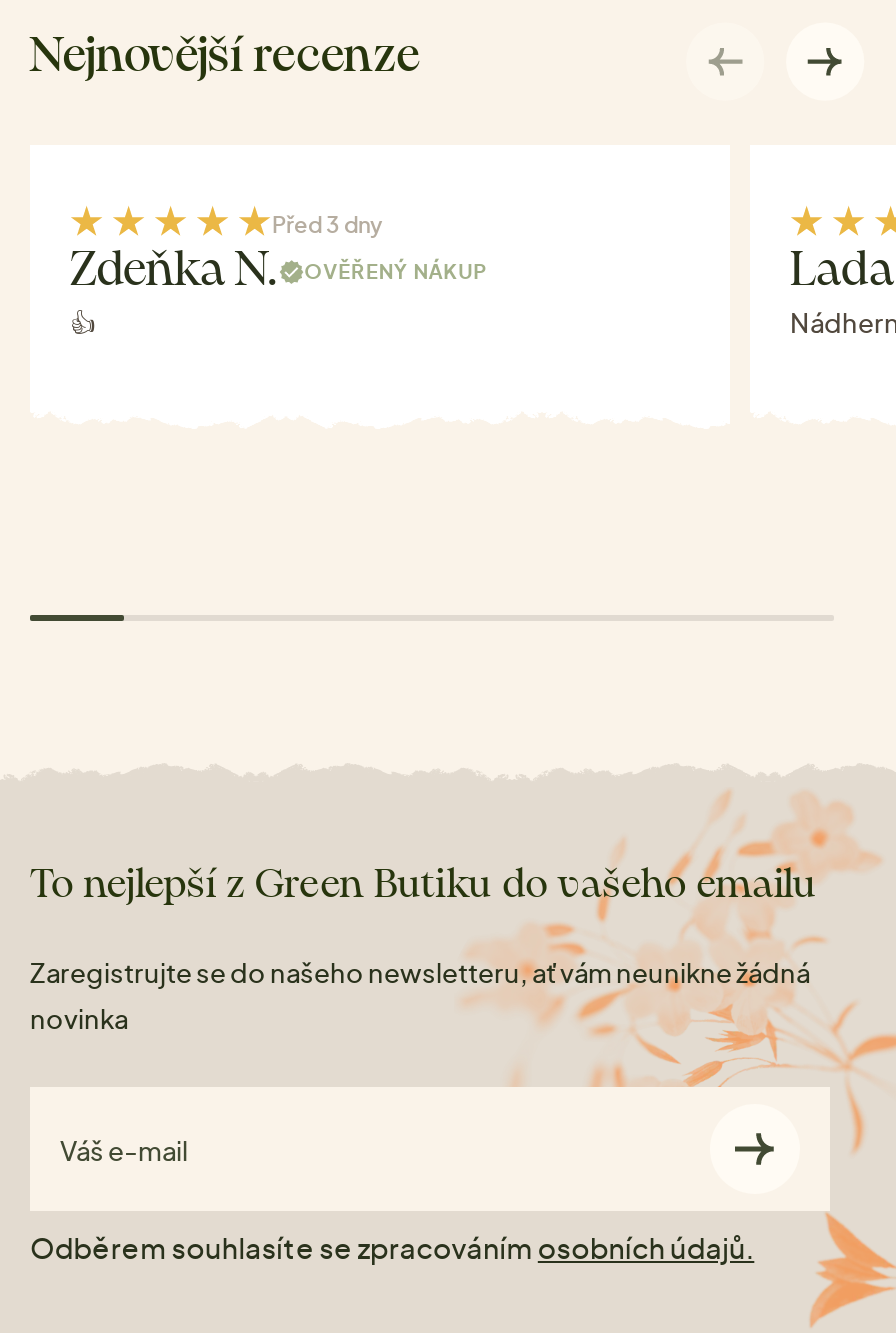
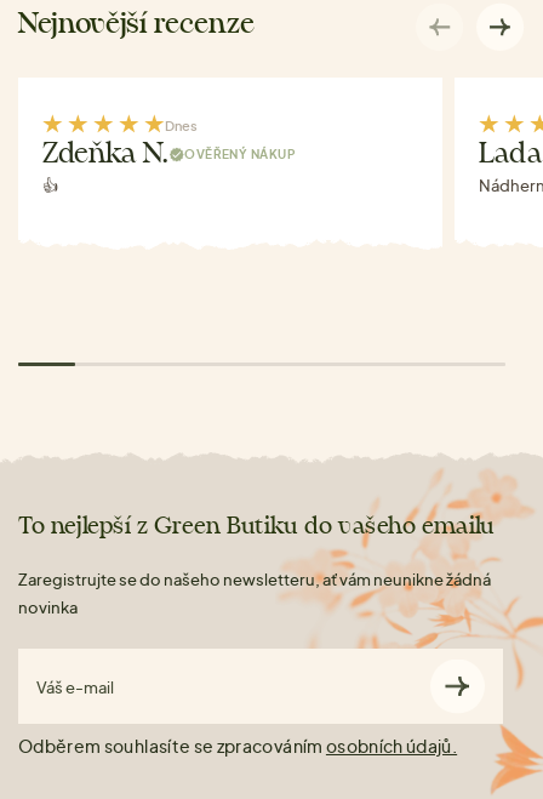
- Před 3 dny
+ Dnes
